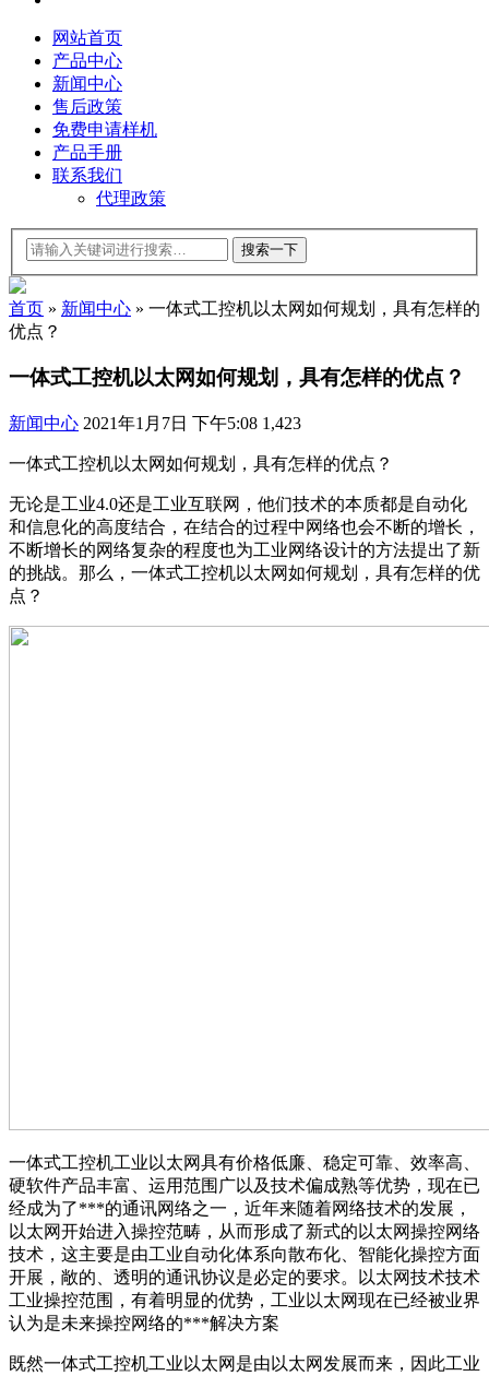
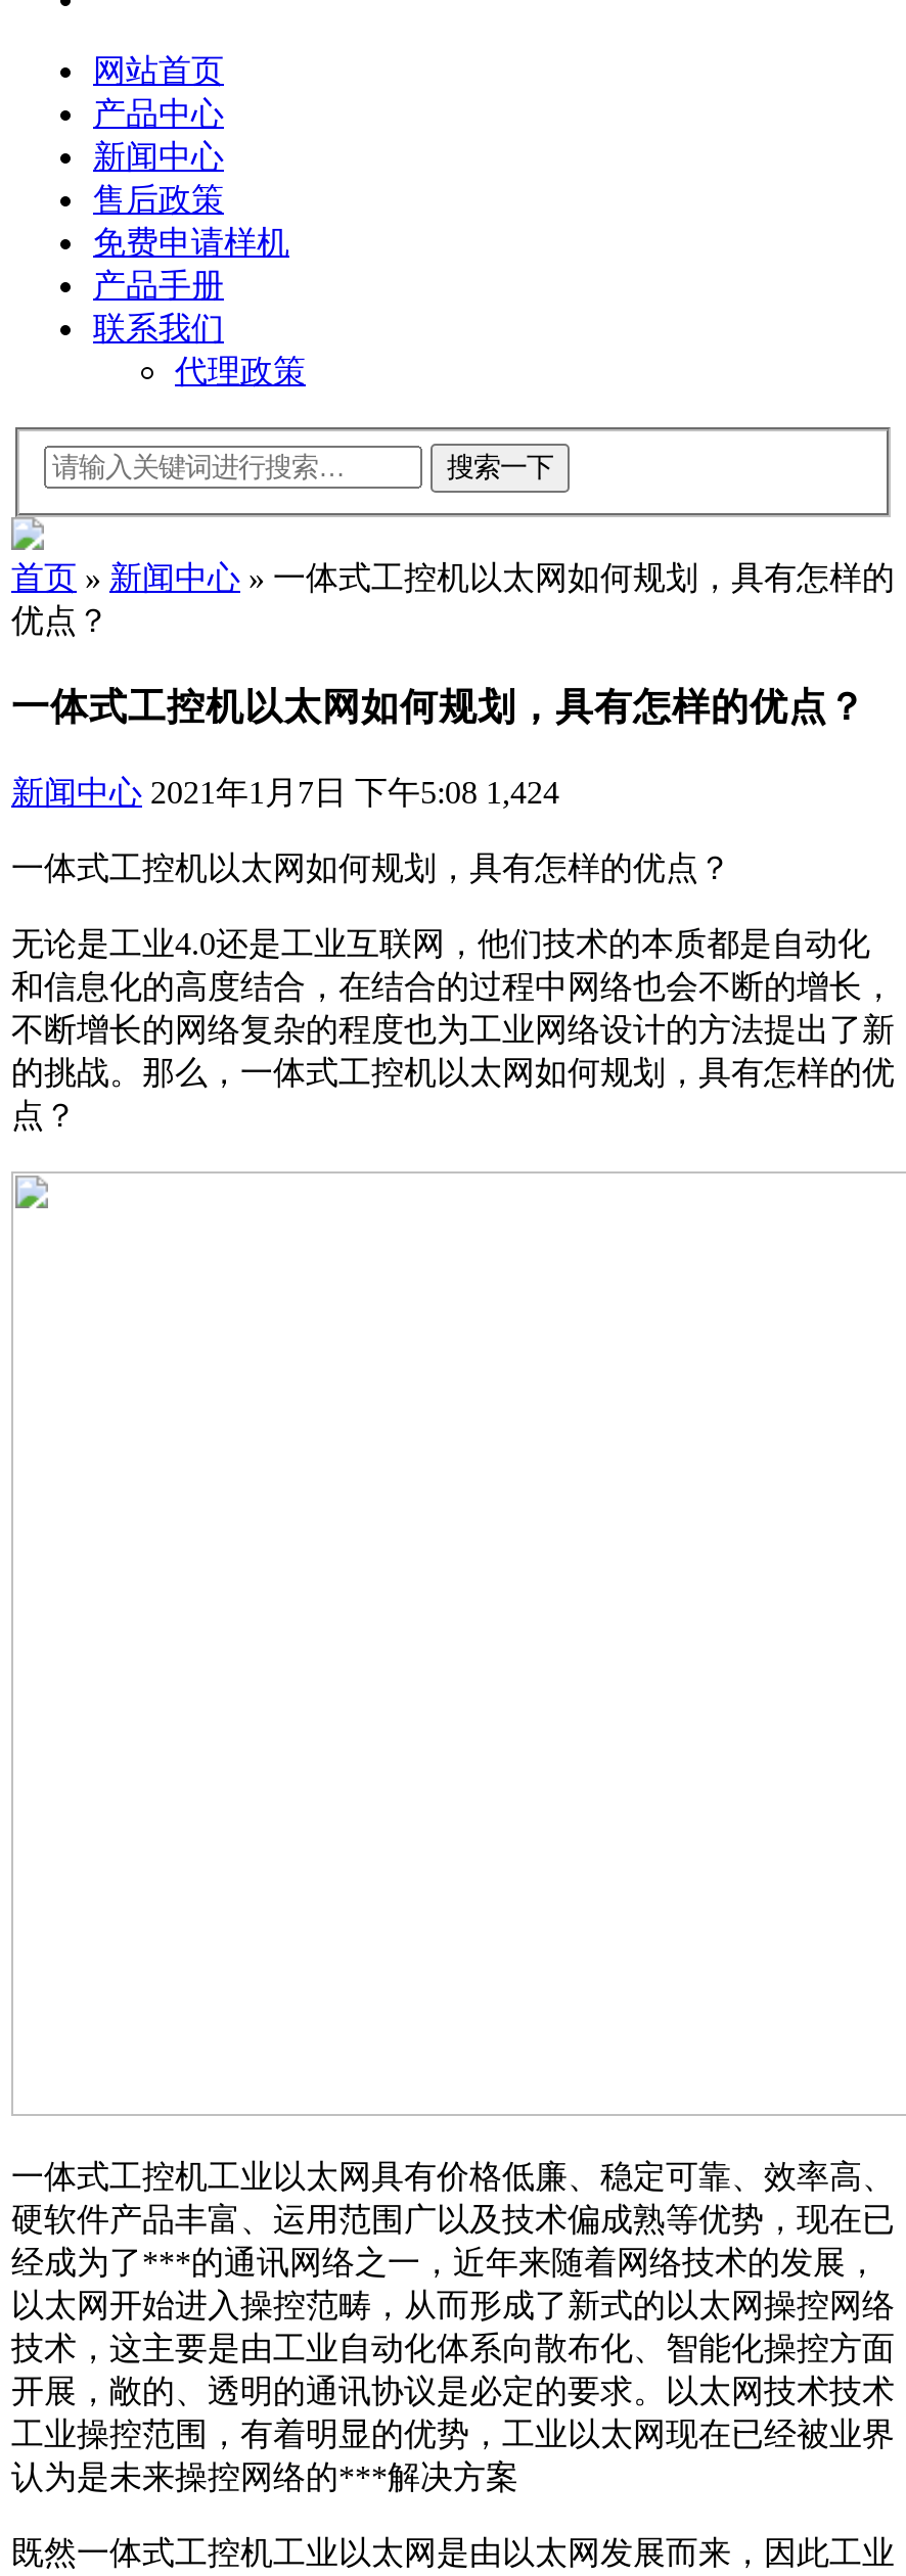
- 新闻中心 2021年1月7日 下午5:08 1,423
+ 新闻中心 2021年1月7日 下午5:08 1,424
